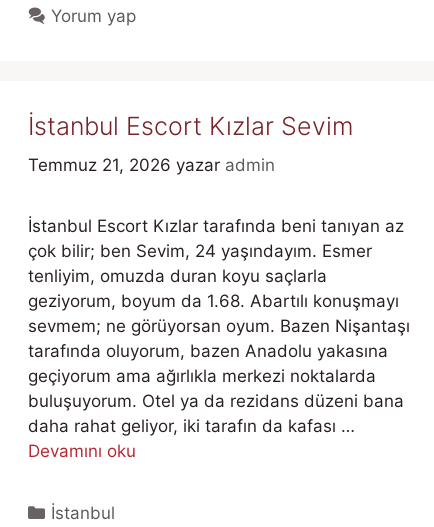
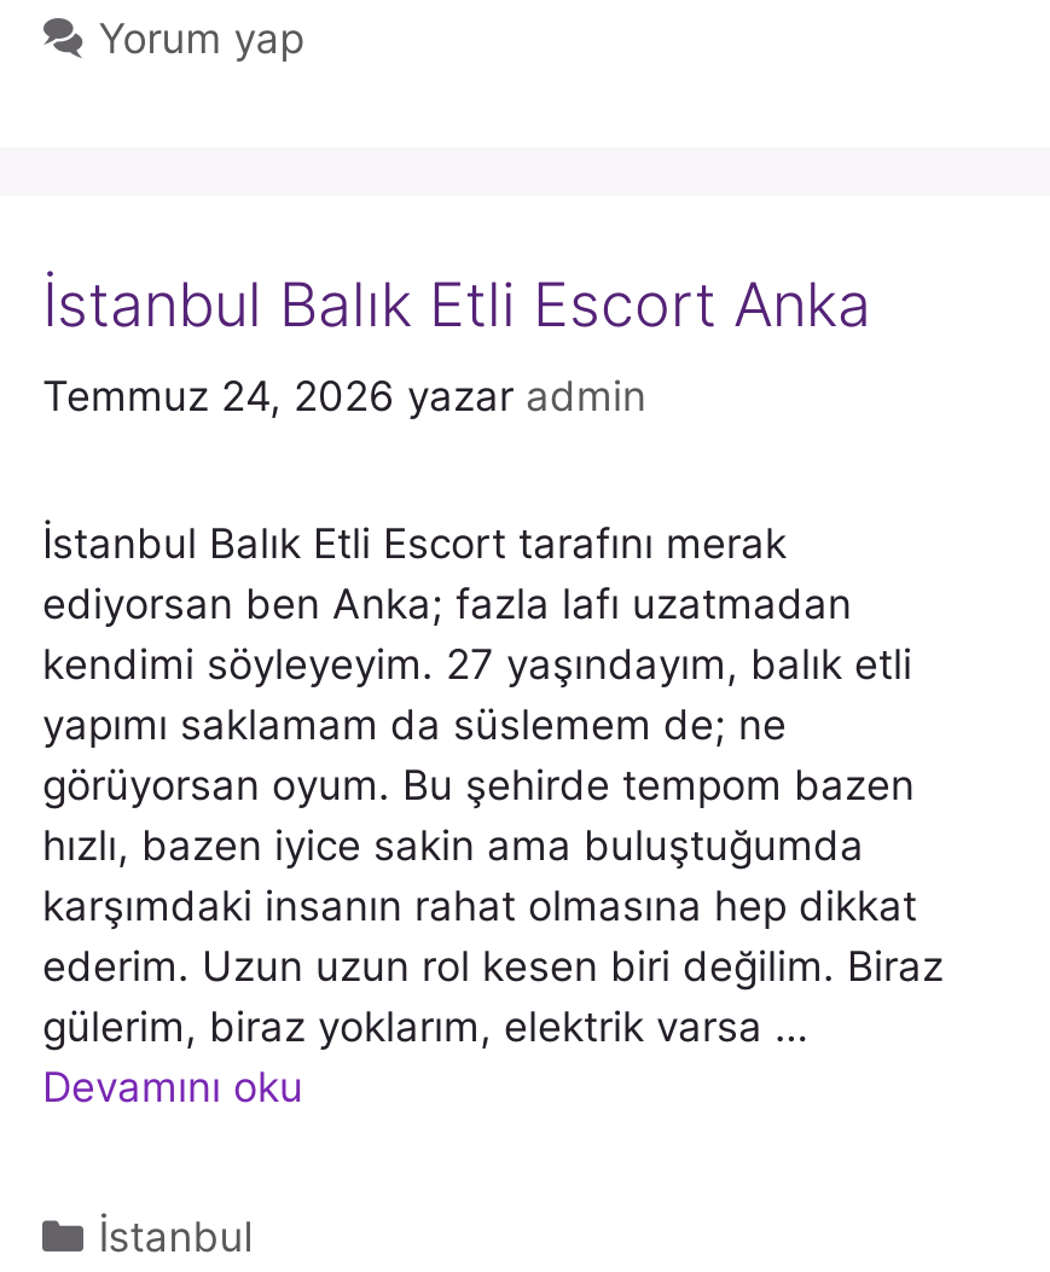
- İstanbul Escort Kızlar Sevim
- Temmuz 21, 2026 yazar admin
+ İstanbul Balık Etli Escort Anka
+ Temmuz 24, 2026 yazar admin

- İstanbul Escort Kızlar tarafında beni tanıyan az
- çok bilir; ben Sevim, 24 yaşındayım. Esmer
- tenliyim, omuzda duran koyu saçlarla
- geziyorum, boyum da 1.68. Abartılı konuşmayı
- sevmem; ne görüyorsan oyum. Bazen Nişantaşı
- tarafında oluyorum, bazen Anadolu yakasına
- geçiyorum ama ağırlıkla merkezi noktalarda
- buluşuyorum. Otel ya da rezidans düzeni bana
- daha rahat geliyor, iki tarafın da kafası …
+ İstanbul Balık Etli Escort tarafını merak
+ ediyorsan ben Anka; fazla lafı uzatmadan
+ kendimi söyleyeyim. 27 yaşındayım, balık etli
+ yapımı saklamam da süslemem de; ne
+ görüyorsan oyum. Bu şehirde tempom bazen
+ hızlı, bazen iyice sakin ama buluştuğumda
+ karşımdaki insanın rahat olmasına hep dikkat
+ ederim. Uzun uzun rol kesen biri değilim. Biraz
+ gülerim, biraz yoklarım, elektrik varsa …
